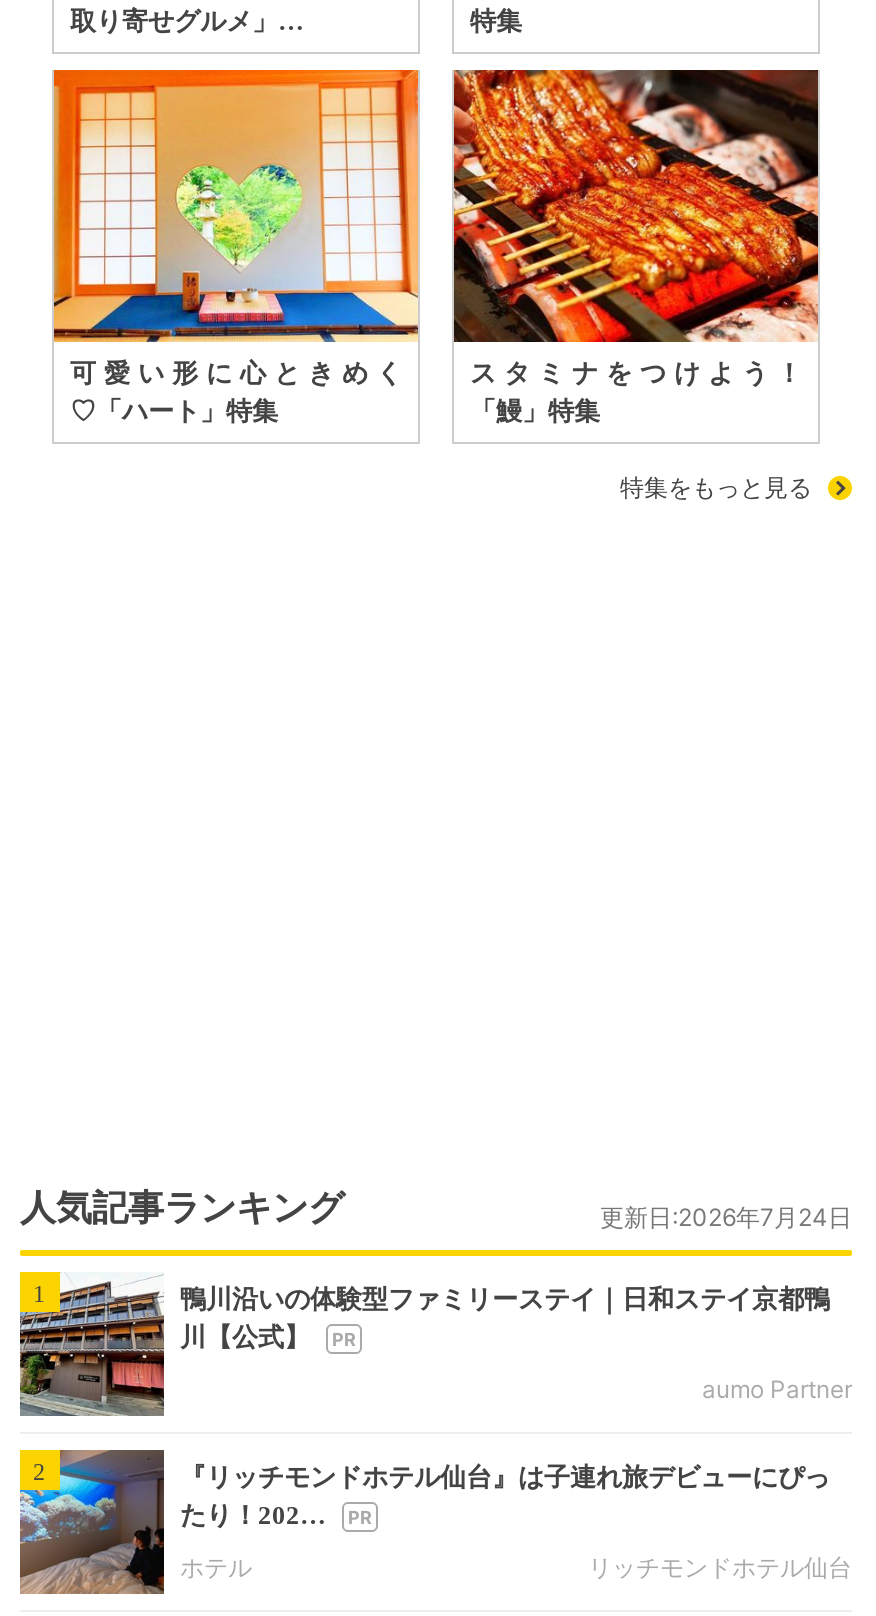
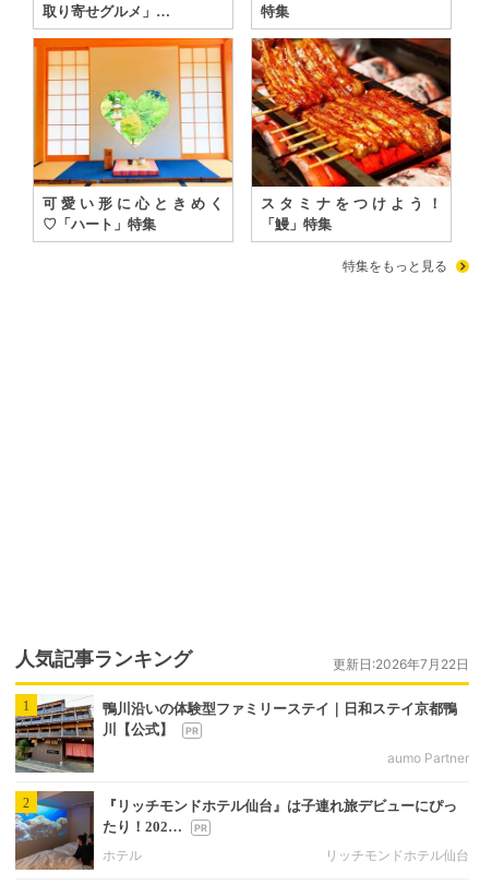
- 更新日:2026年7月24日
+ 更新日:2026年7月22日
